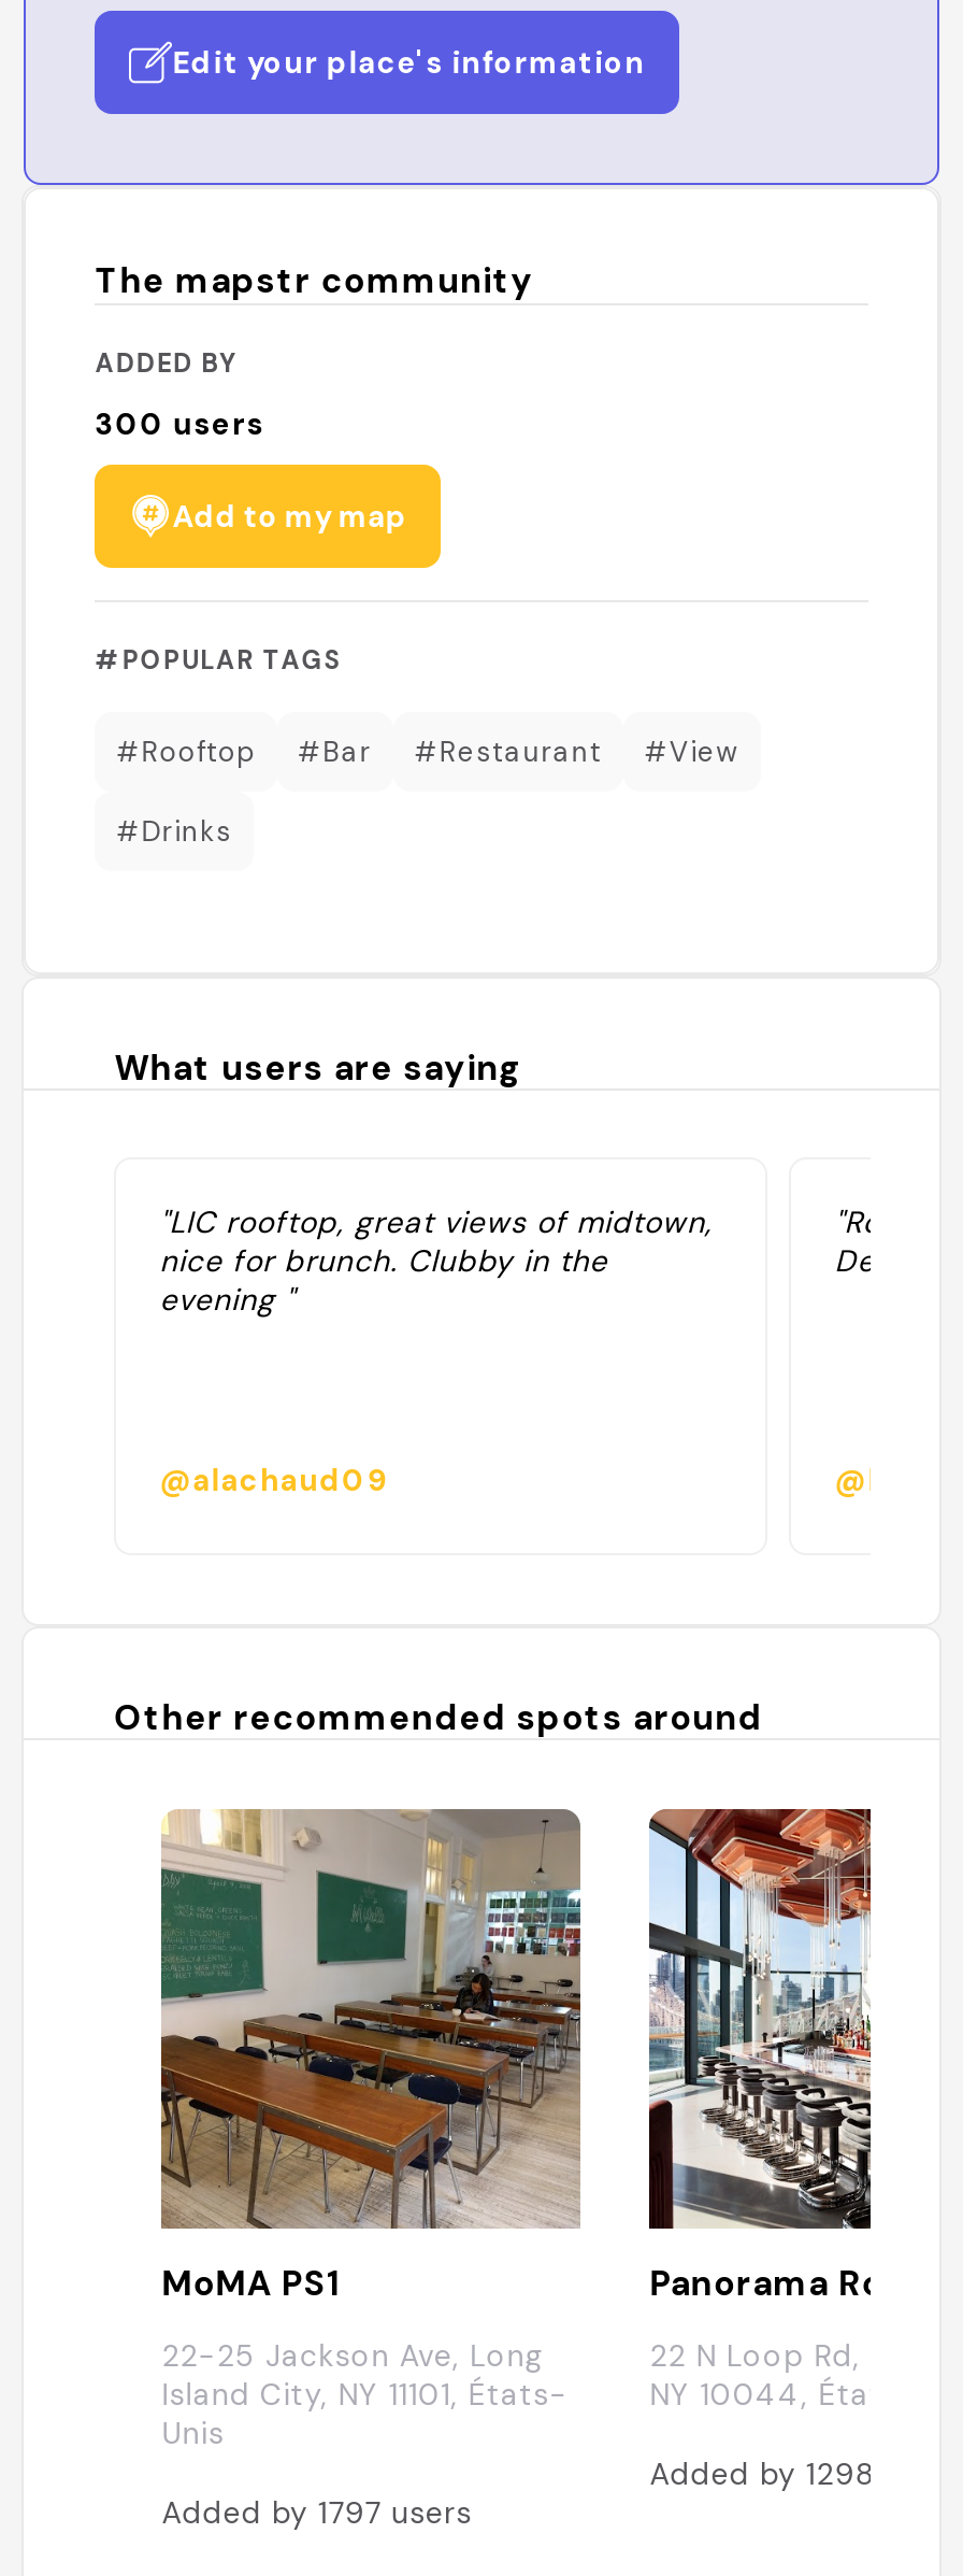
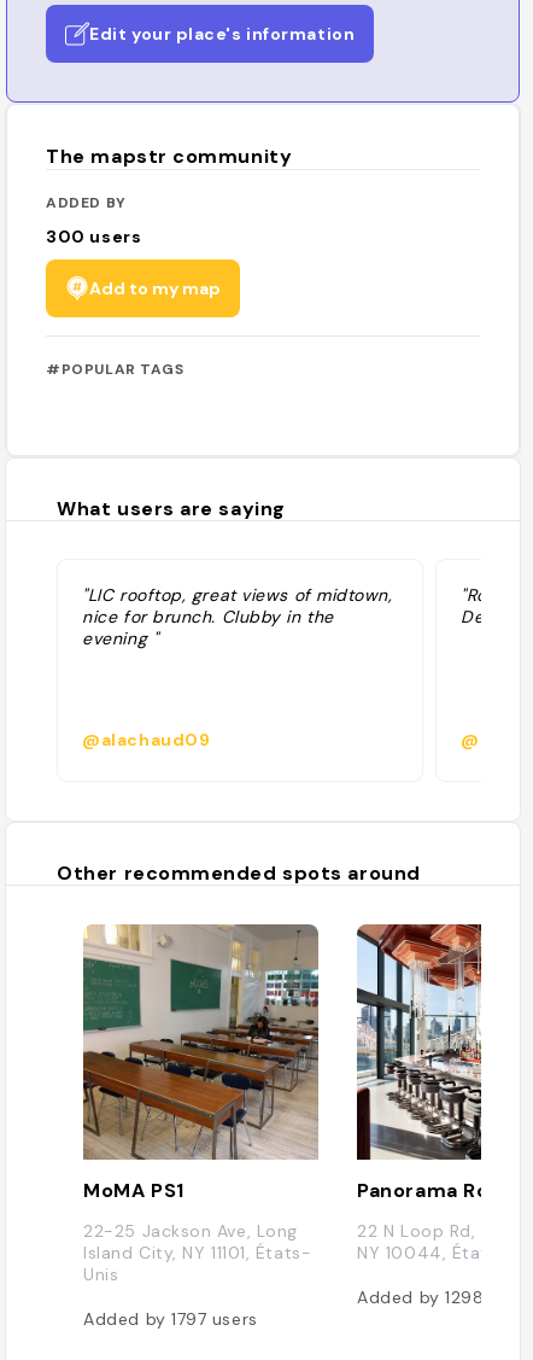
- #Rooftop
- #Bar
- #Restaurant
- #View
- #Drinks
